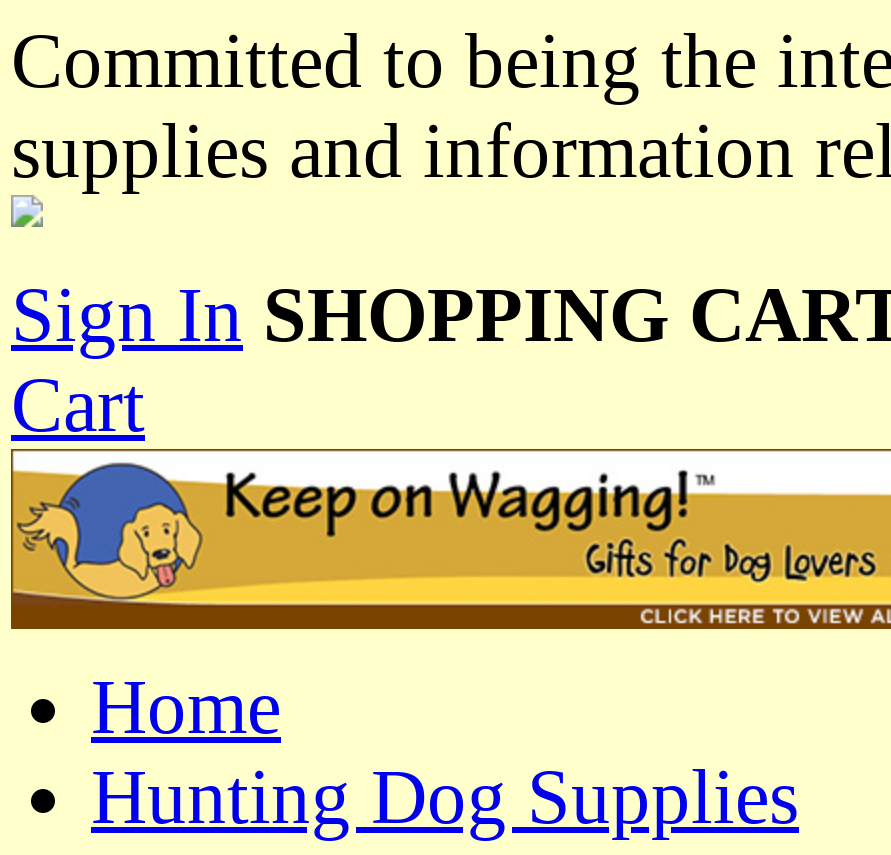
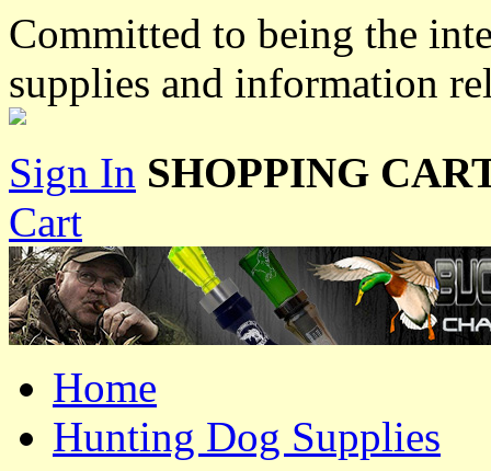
- [image]
+ [image]
